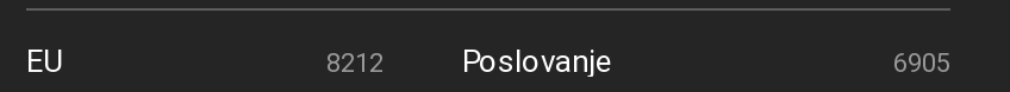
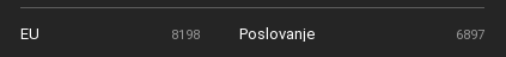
- 8212
+ 8198

- 6905
+ 6897
